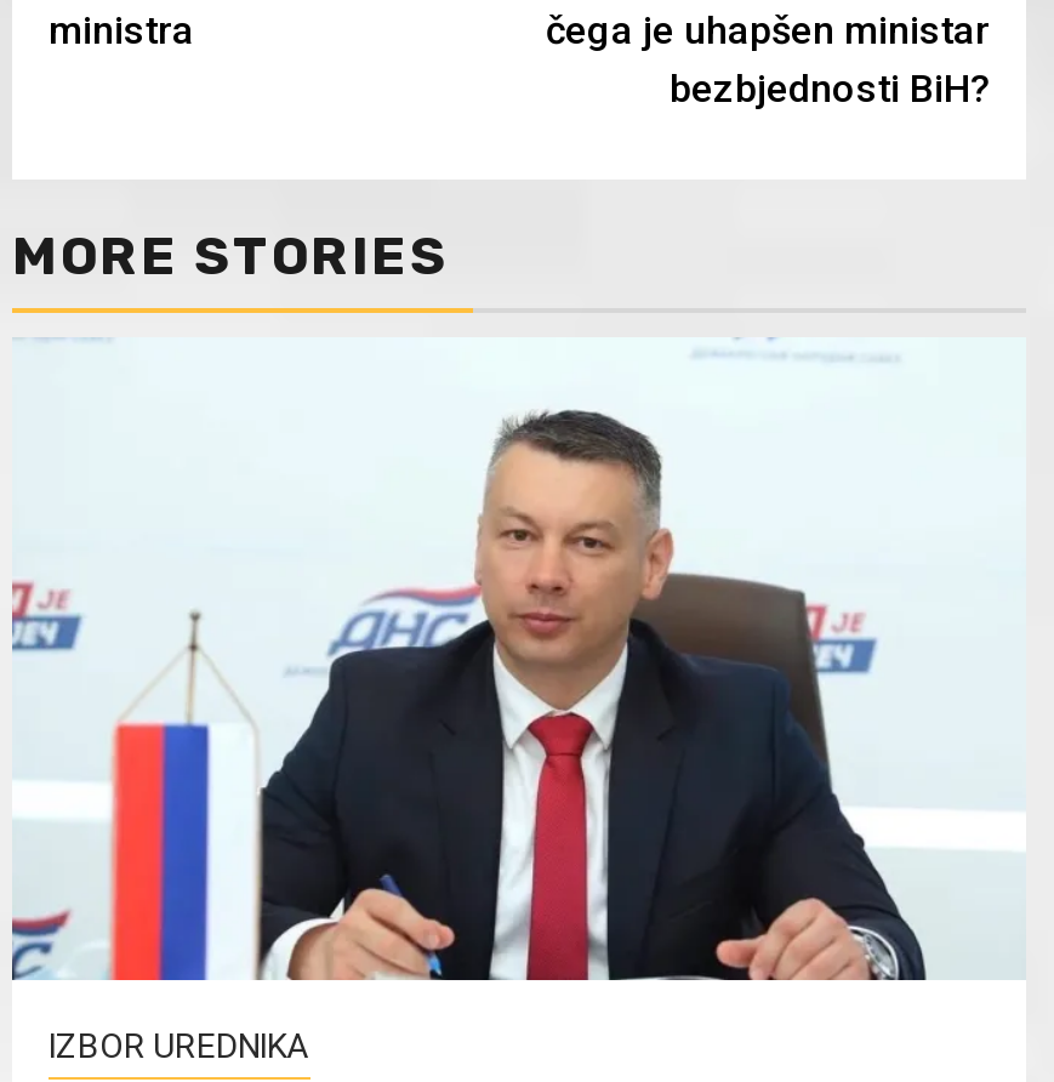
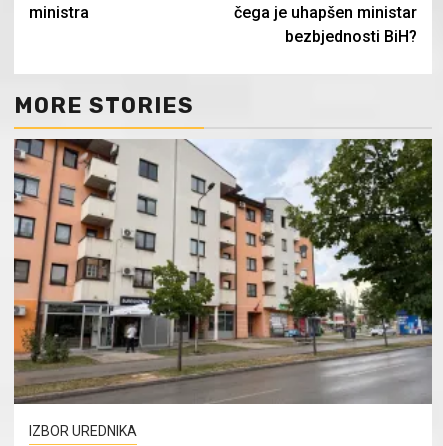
- [image]
+ [image]
